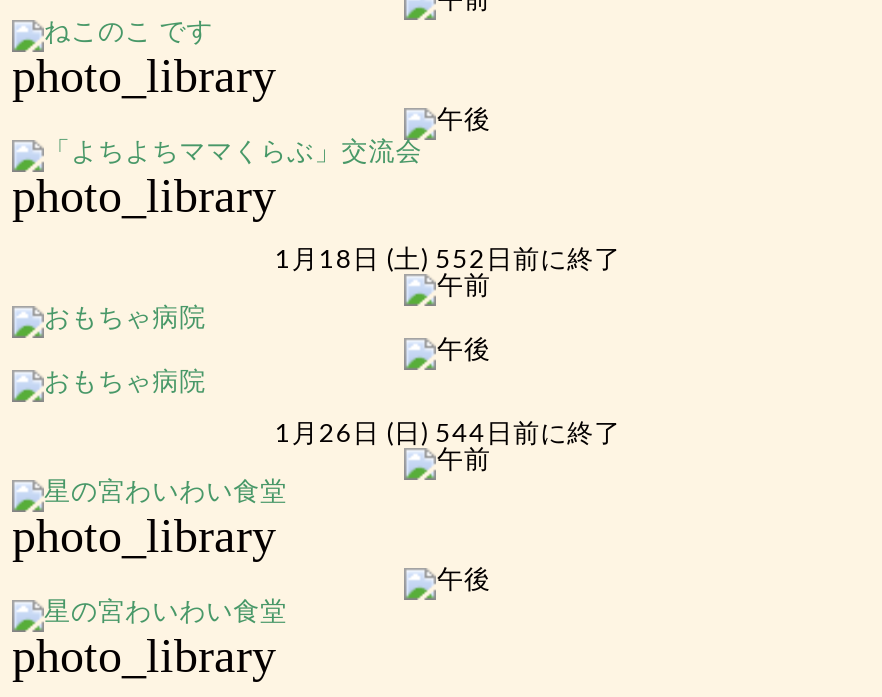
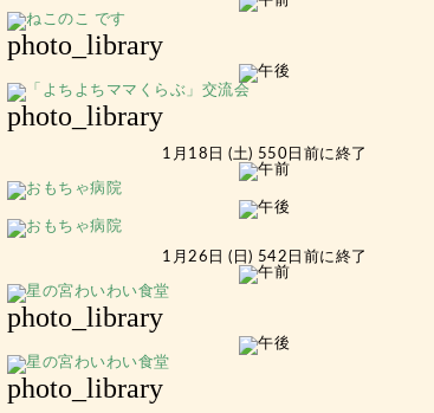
- 1月18日 (土) 552日前に終了
+ 1月18日 (土) 550日前に終了

- 1月26日 (日) 544日前に終了
+ 1月26日 (日) 542日前に終了
